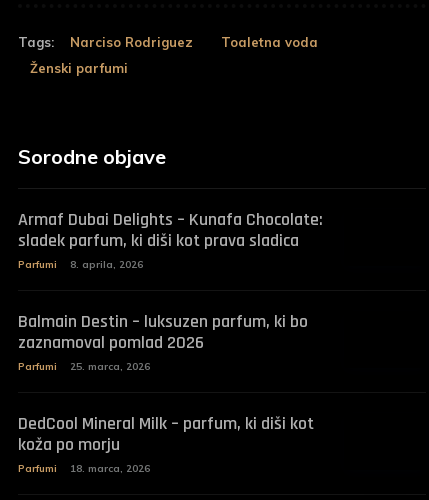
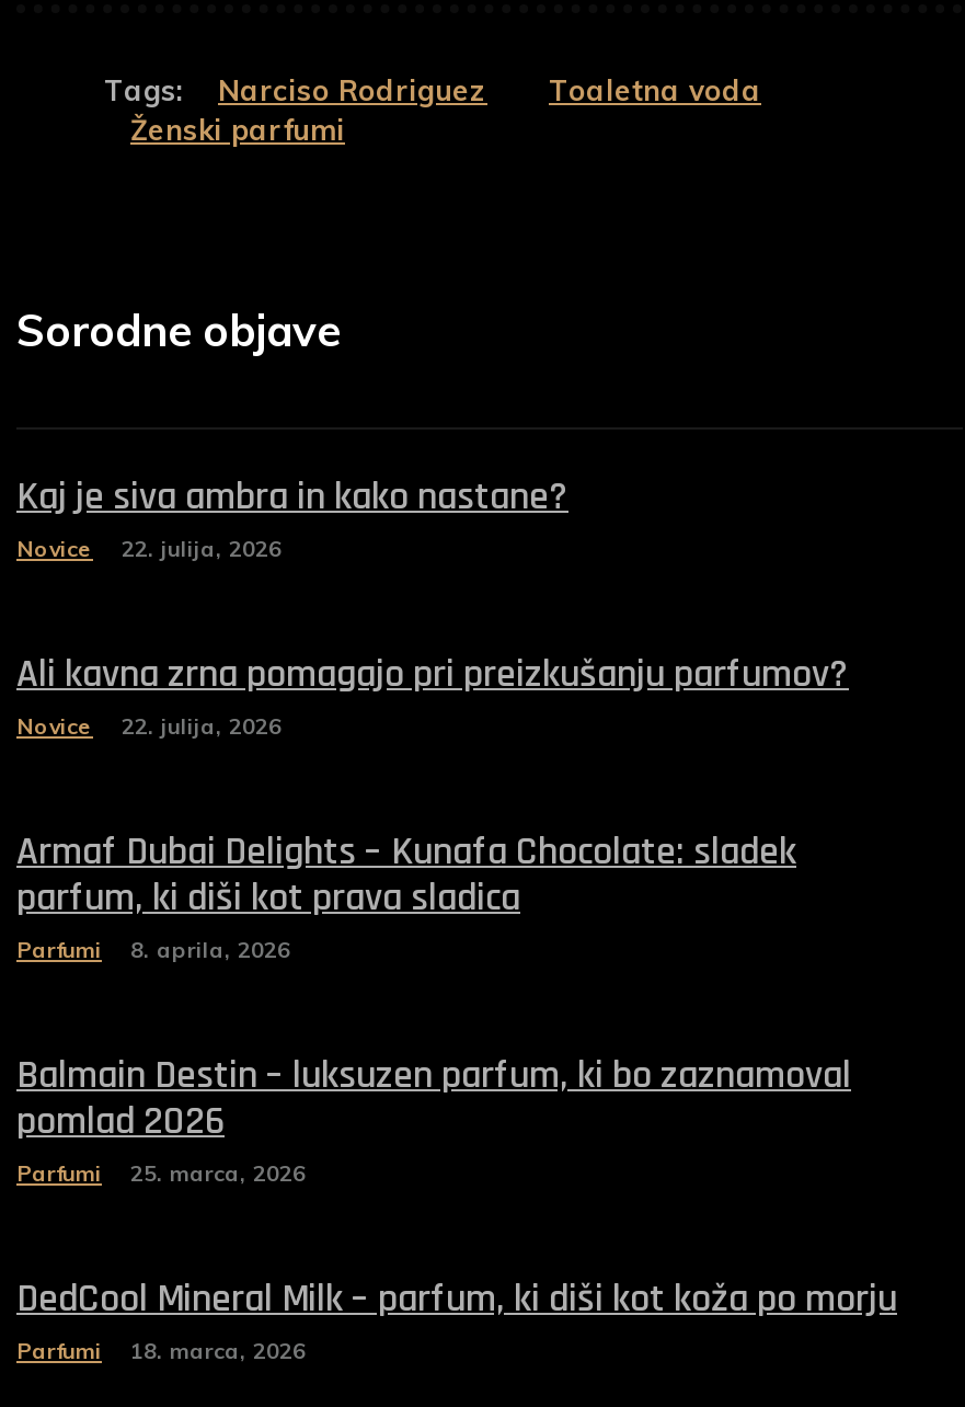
- Armaf Dubai Delights – Kunafa Chocolate:
- sladek parfum, ki diši kot prava sladica
+ Kaj je siva ambra in kako nastane?
+ Novice
+ 22. julija, 2026
+ Ali kavna zrna pomagajo pri preizkušanju parfumov?
+ Novice
+ 22. julija, 2026
+ Armaf Dubai Delights – Kunafa Chocolate: sladek
+ parfum, ki diši kot prava sladica

moved down: Parfumi | 8. aprila, 2026

moved down: Parfumi | 25. marca, 2026
